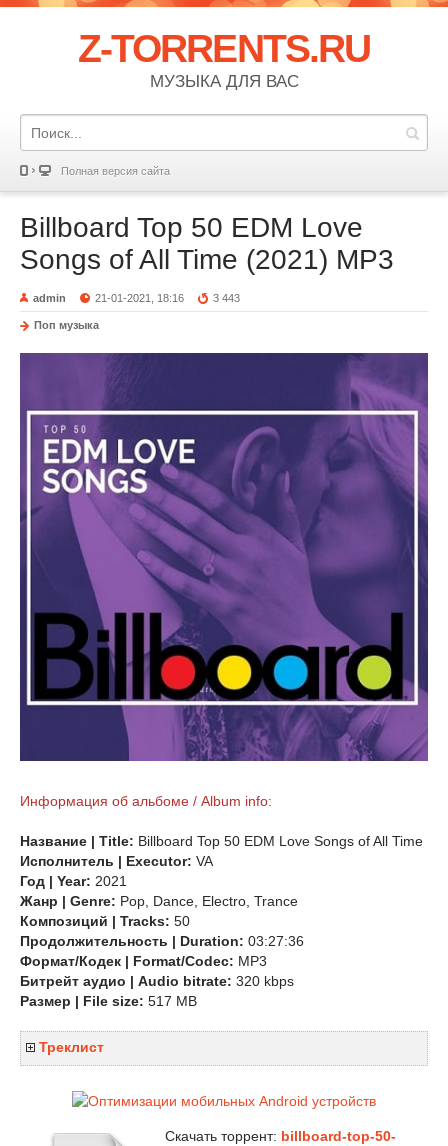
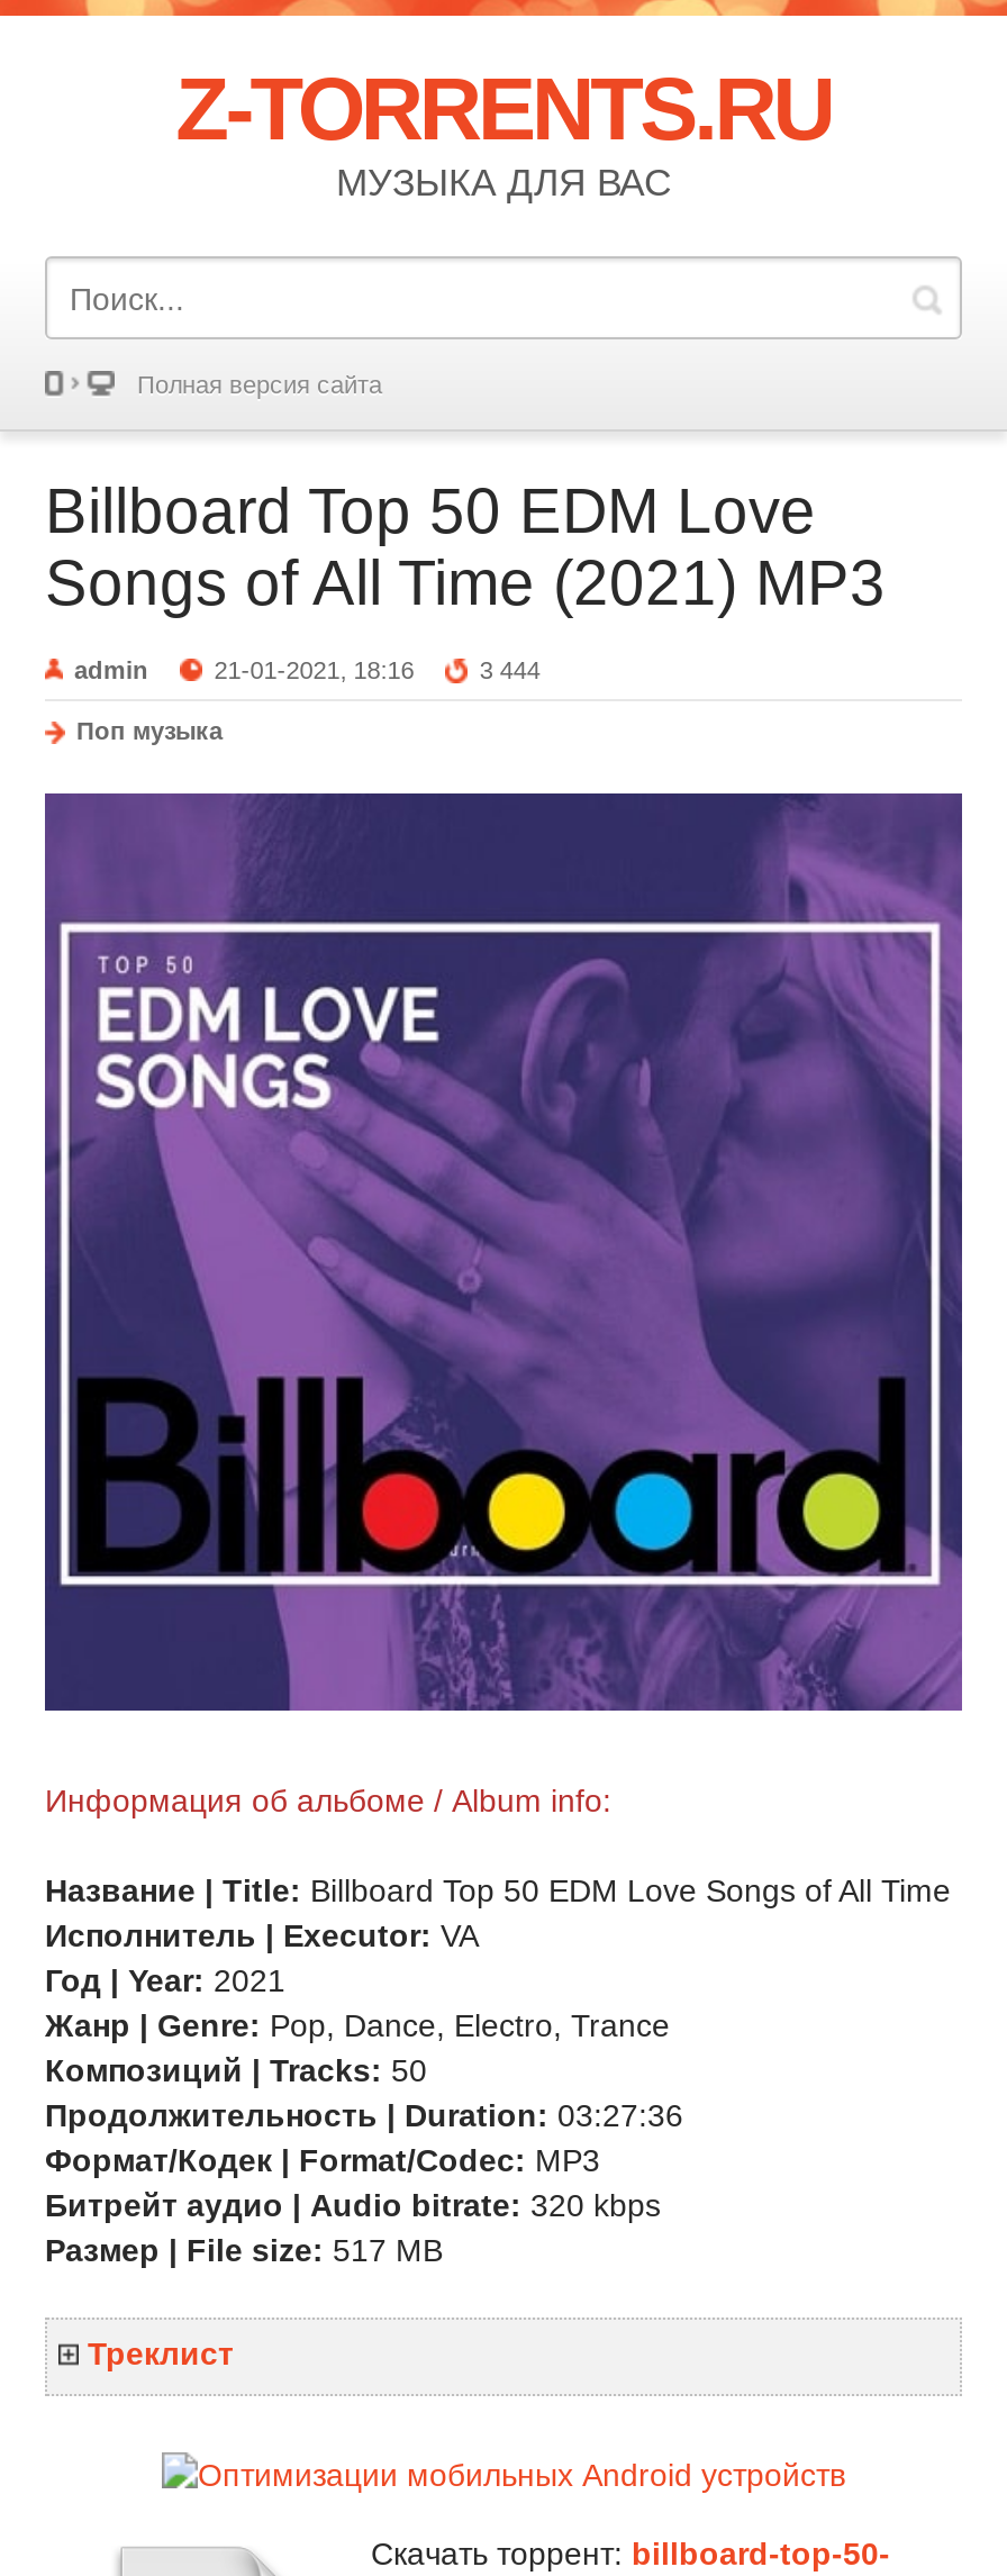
- 3 443
+ 3 444
